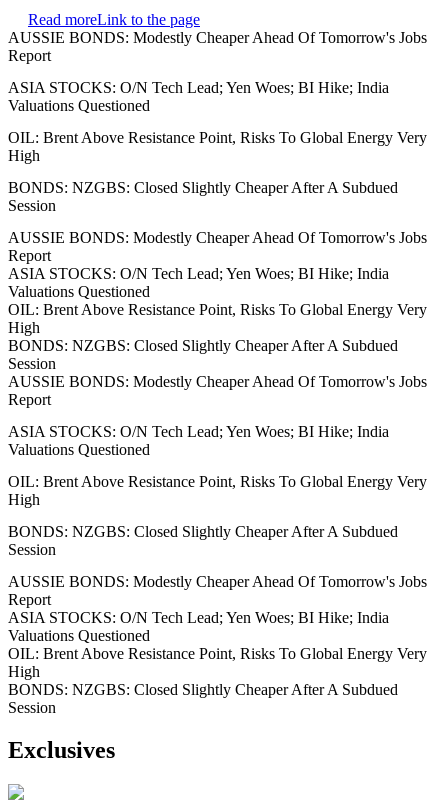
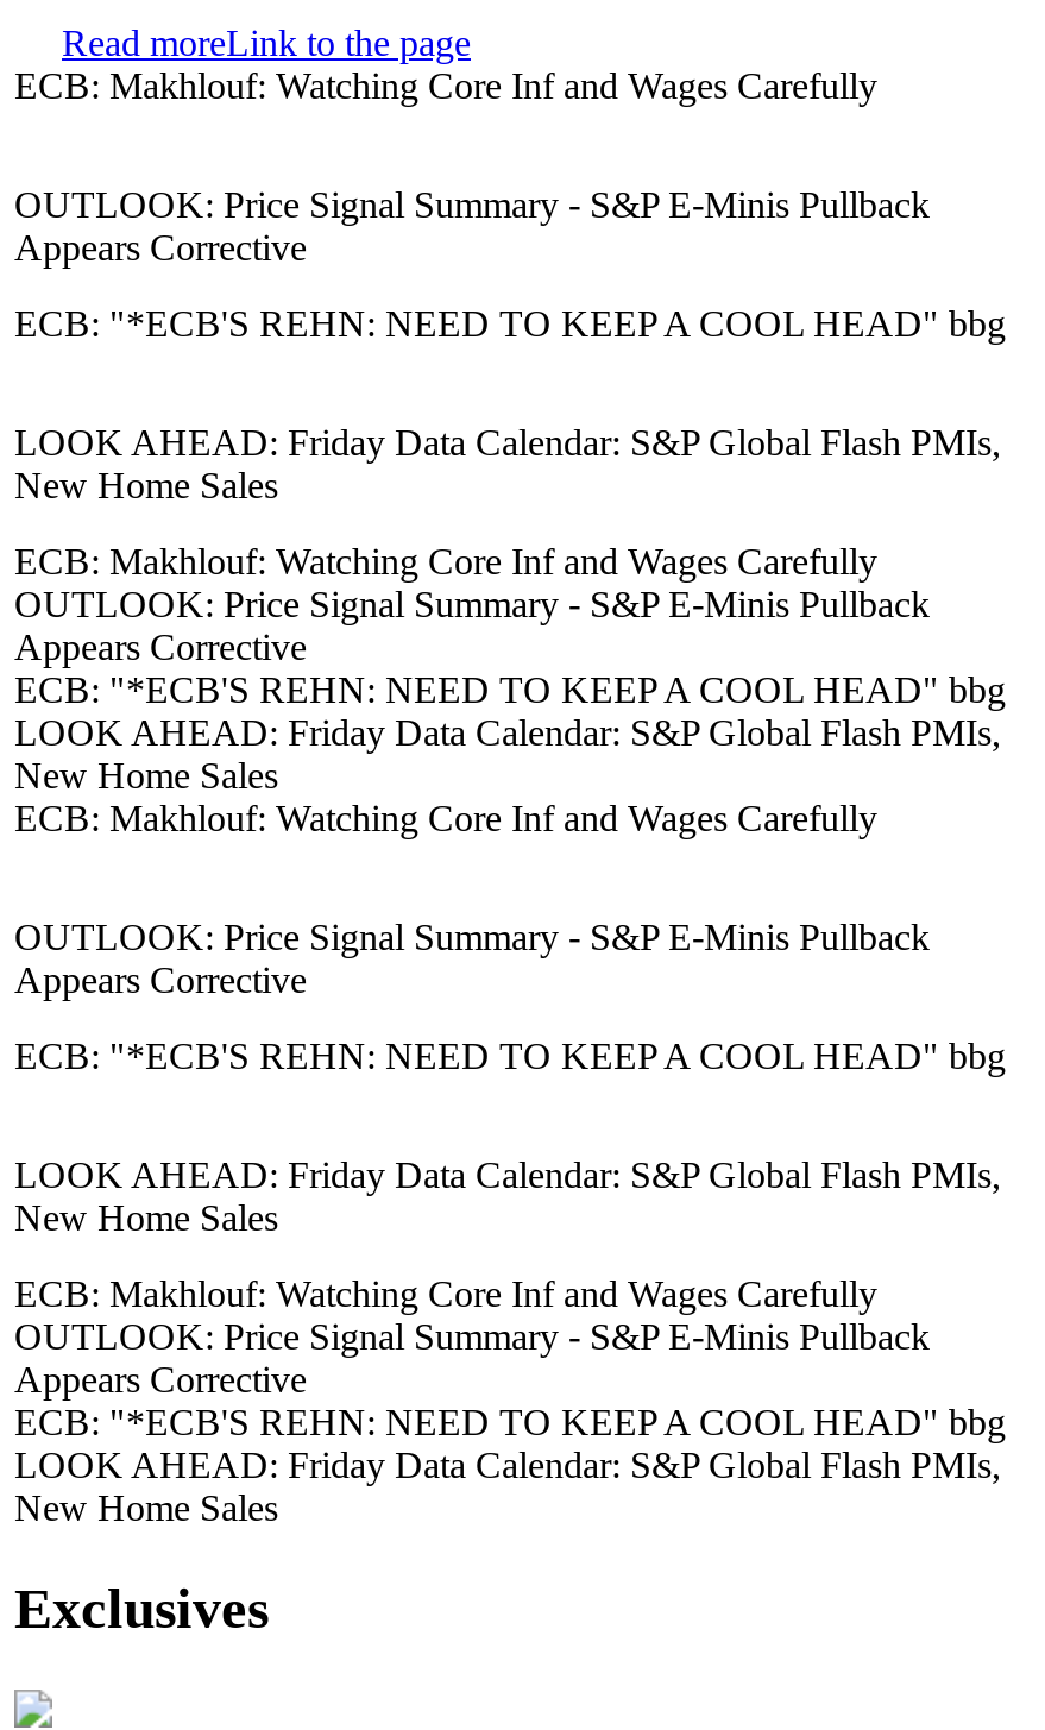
- AUSSIE BONDS: Modestly Cheaper Ahead Of Tomorrow's Jobs
- Report
+ ECB: Makhlouf: Watching Core Inf and Wages Carefully

- ASIA STOCKS: O/N Tech Lead; Yen Woes; BI Hike; India
- Valuations Questioned
+ OUTLOOK: Price Signal Summary - S&P E-Minis Pullback
+ Appears Corrective

- OIL: Brent Above Resistance Point, Risks To Global Energy Very
- High
+ ECB: "*ECB'S REHN: NEED TO KEEP A COOL HEAD" bbg

- BONDS: NZGBS: Closed Slightly Cheaper After A Subdued
- Session
+ LOOK AHEAD: Friday Data Calendar: S&P Global Flash PMIs,
+ New Home Sales

- AUSSIE BONDS: Modestly Cheaper Ahead Of Tomorrow's Jobs
- Report
- ASIA STOCKS: O/N Tech Lead; Yen Woes; BI Hike; India
- Valuations Questioned
- OIL: Brent Above Resistance Point, Risks To Global Energy Very
- High
- BONDS: NZGBS: Closed Slightly Cheaper After A Subdued
- Session
- AUSSIE BONDS: Modestly Cheaper Ahead Of Tomorrow's Jobs
- Report
+ ECB: Makhlouf: Watching Core Inf and Wages Carefully
+ OUTLOOK: Price Signal Summary - S&P E-Minis Pullback
+ Appears Corrective
+ ECB: "*ECB'S REHN: NEED TO KEEP A COOL HEAD" bbg
+ LOOK AHEAD: Friday Data Calendar: S&P Global Flash PMIs,
+ New Home Sales
+ ECB: Makhlouf: Watching Core Inf and Wages Carefully

- ASIA STOCKS: O/N Tech Lead; Yen Woes; BI Hike; India
- Valuations Questioned
+ OUTLOOK: Price Signal Summary - S&P E-Minis Pullback
+ Appears Corrective

- OIL: Brent Above Resistance Point, Risks To Global Energy Very
- High
+ ECB: "*ECB'S REHN: NEED TO KEEP A COOL HEAD" bbg

- BONDS: NZGBS: Closed Slightly Cheaper After A Subdued
- Session
+ LOOK AHEAD: Friday Data Calendar: S&P Global Flash PMIs,
+ New Home Sales

- AUSSIE BONDS: Modestly Cheaper Ahead Of Tomorrow's Jobs
- Report
- ASIA STOCKS: O/N Tech Lead; Yen Woes; BI Hike; India
- Valuations Questioned
- OIL: Brent Above Resistance Point, Risks To Global Energy Very
- High
- BONDS: NZGBS: Closed Slightly Cheaper After A Subdued
- Session
+ ECB: Makhlouf: Watching Core Inf and Wages Carefully
+ OUTLOOK: Price Signal Summary - S&P E-Minis Pullback
+ Appears Corrective
+ ECB: "*ECB'S REHN: NEED TO KEEP A COOL HEAD" bbg
+ LOOK AHEAD: Friday Data Calendar: S&P Global Flash PMIs,
+ New Home Sales
